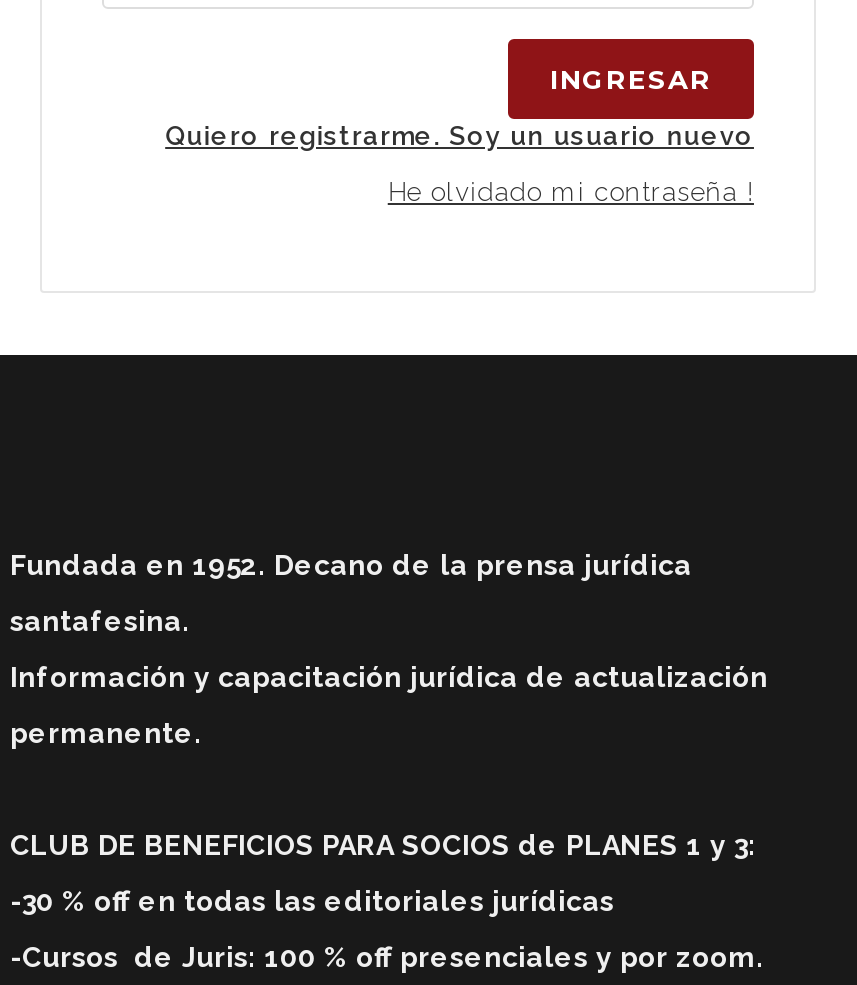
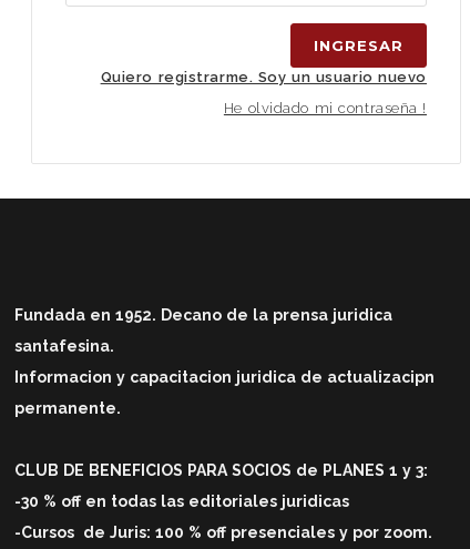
- Fundada en 1952. Decano de la prensa jurídica
+ Fundada en 1952. Decano de la prensa juridica

- Información y capacitación jurídica de actualización
+ Informacion y capacitacion juridica de actualizacipn

- -30 % off en todas las editoriales jurídicas
+ -30 % off en todas las editoriales juridicas
